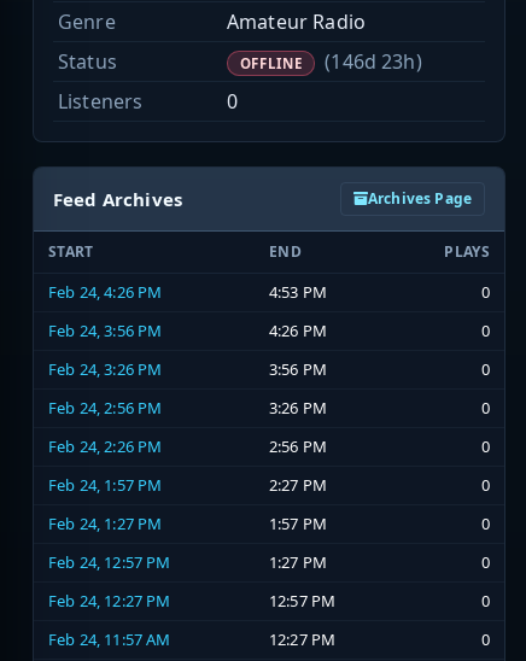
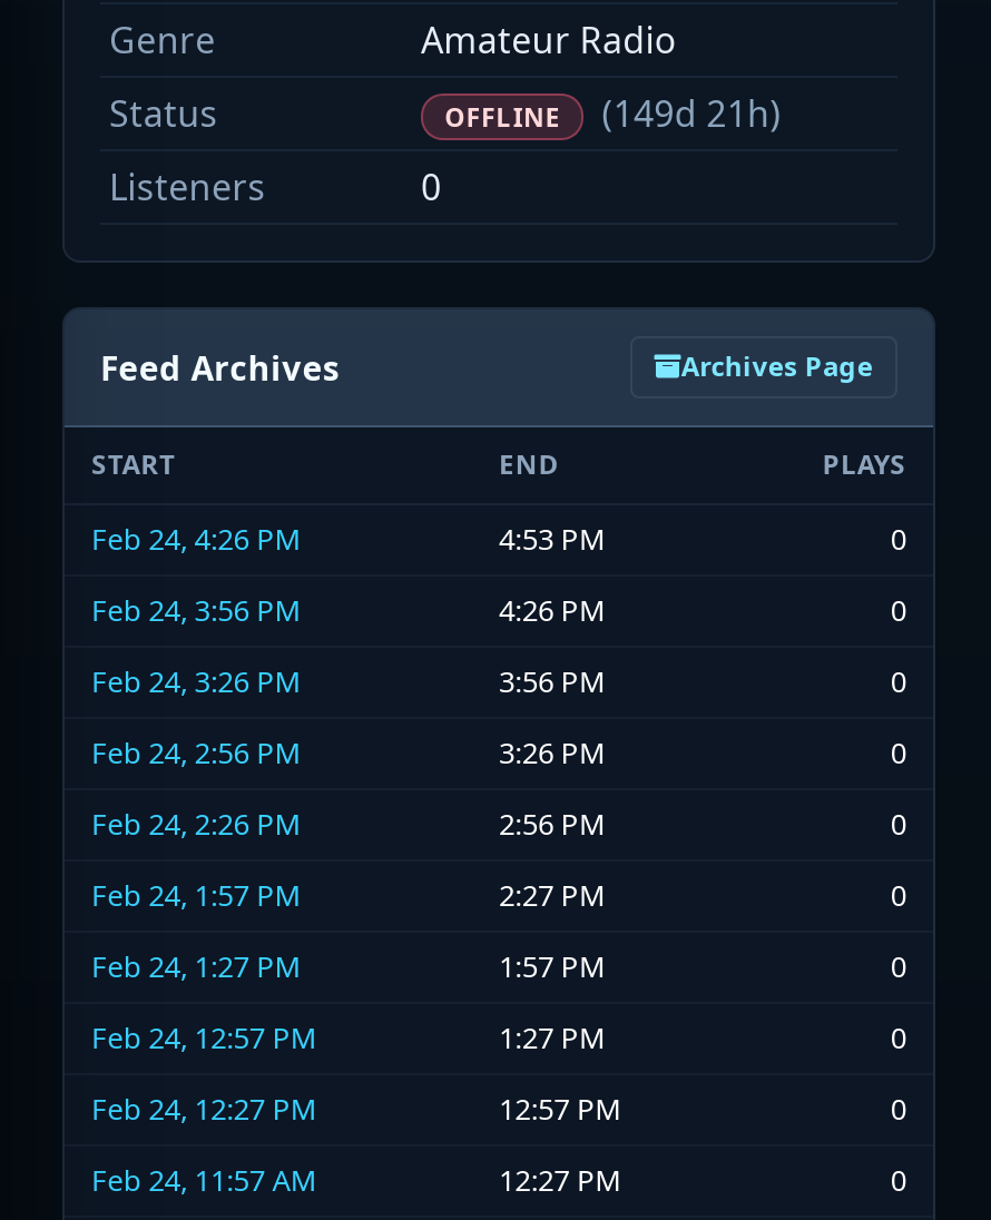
- OFFLINE (146d 23h)
+ OFFLINE (149d 21h)
